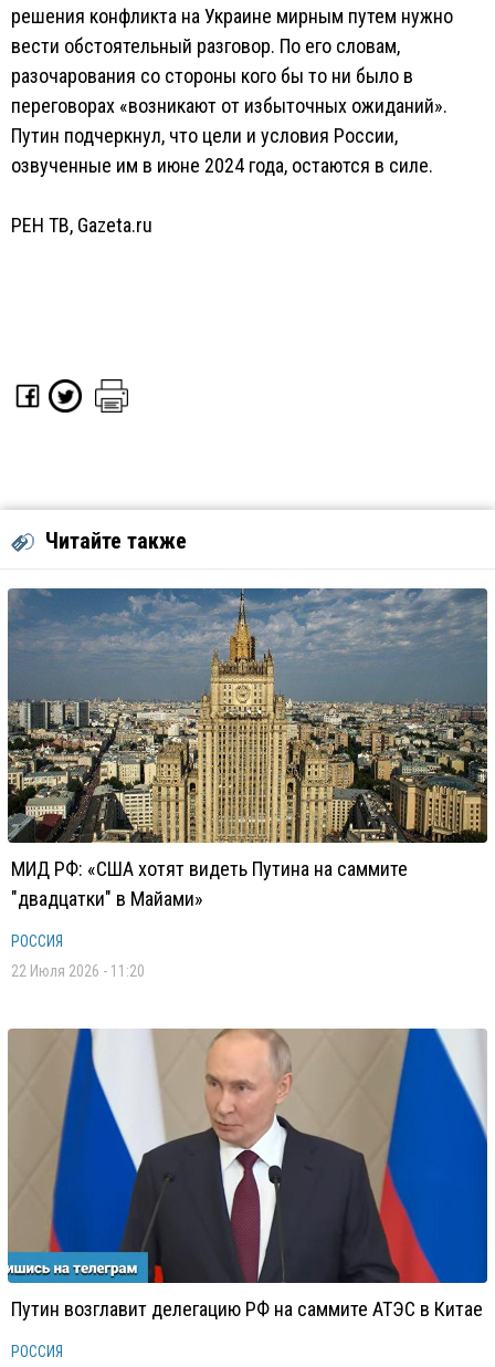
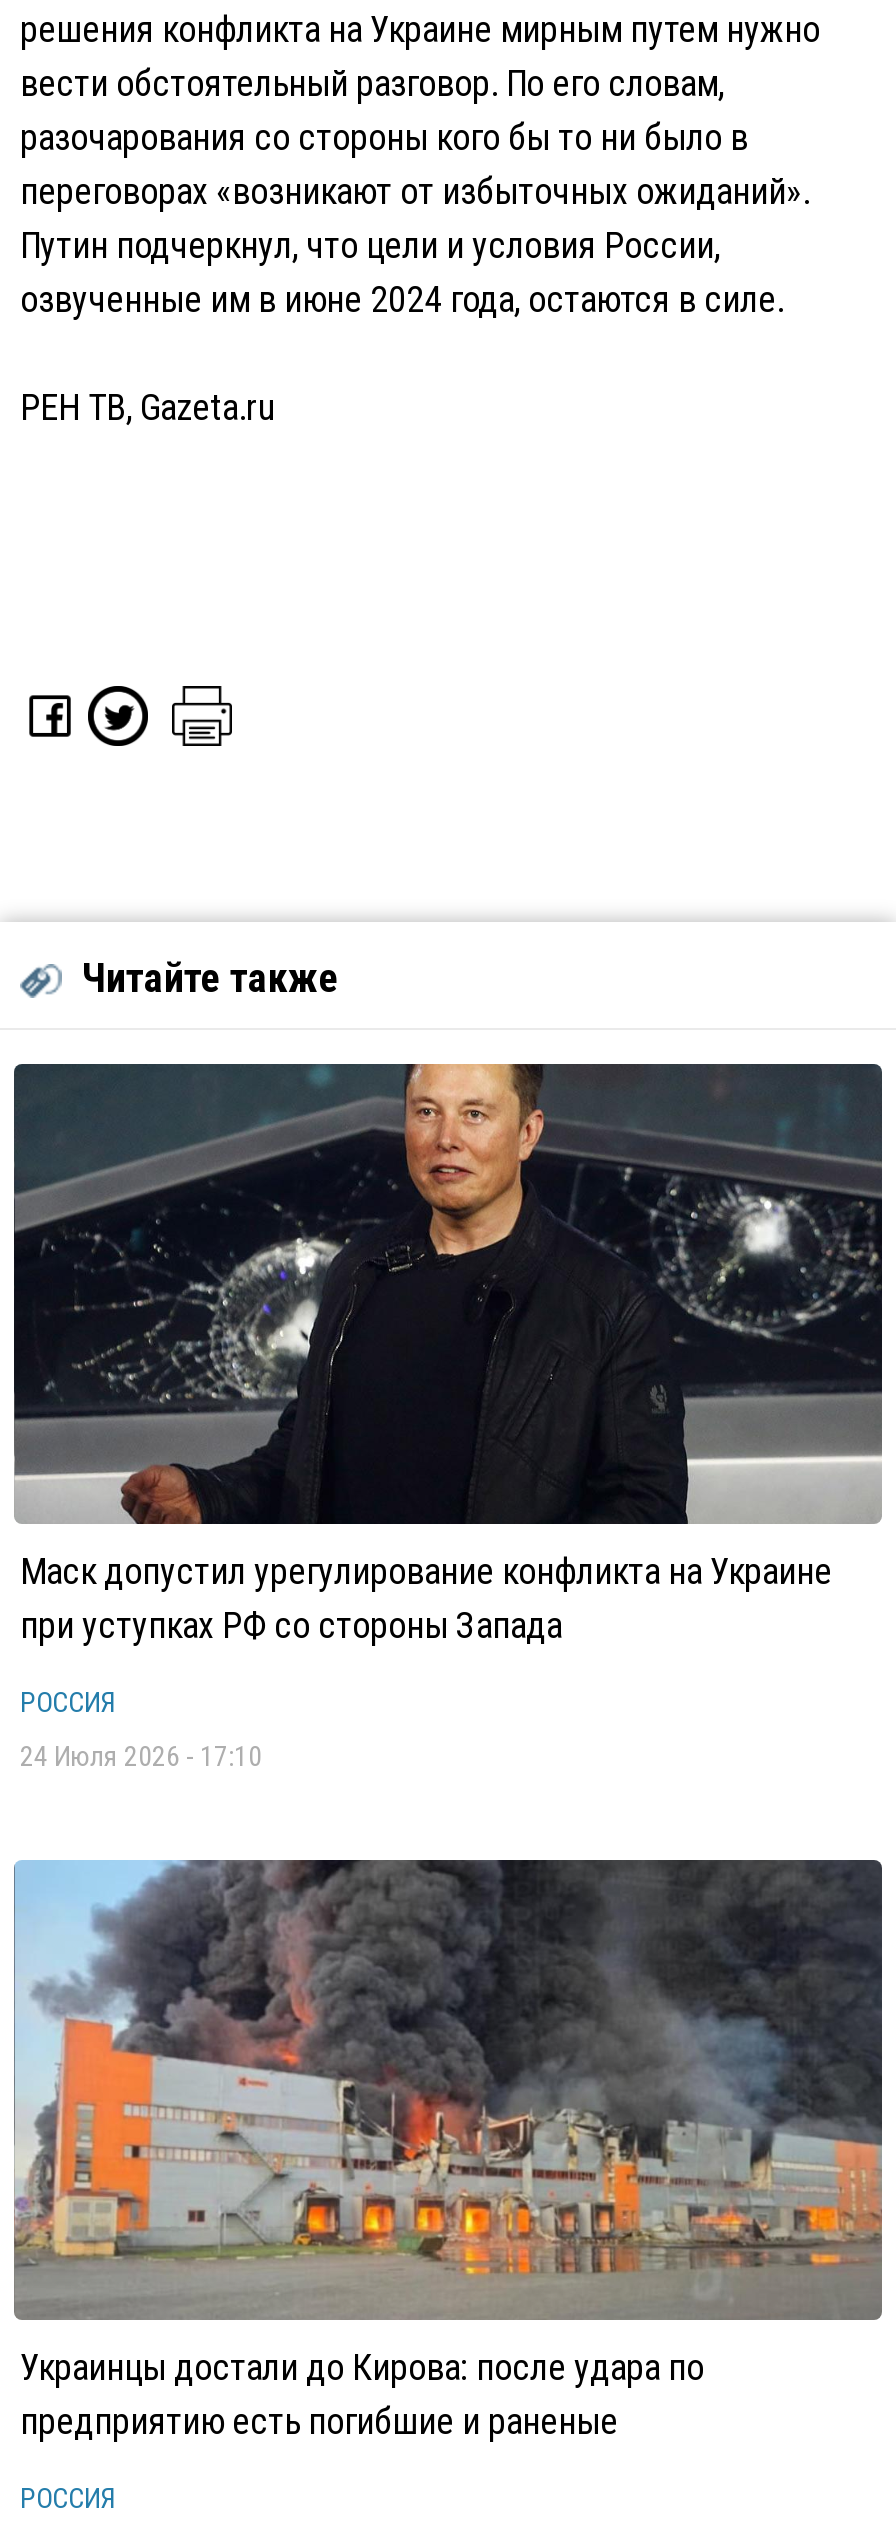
- [image]
- МИД РФ: «США хотят видеть Путина на саммите
- "двадцатки" в Майами»
+ [image]
+ Маск допустил урегулирование конфликта на Украине
+ при уступках РФ со стороны Запада

- 22 Июля 2026 - 11:20
+ 24 Июля 2026 - 17:10

- [image]
- Путин возглавит делегацию РФ на саммите АТЭС в Китае
+ [image]
+ Украинцы достали до Кирова: после удара по
+ предприятию есть погибшие и раненые
